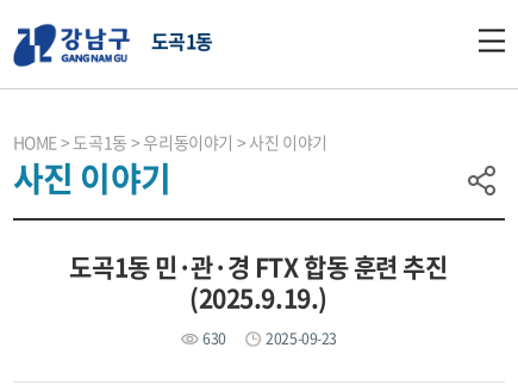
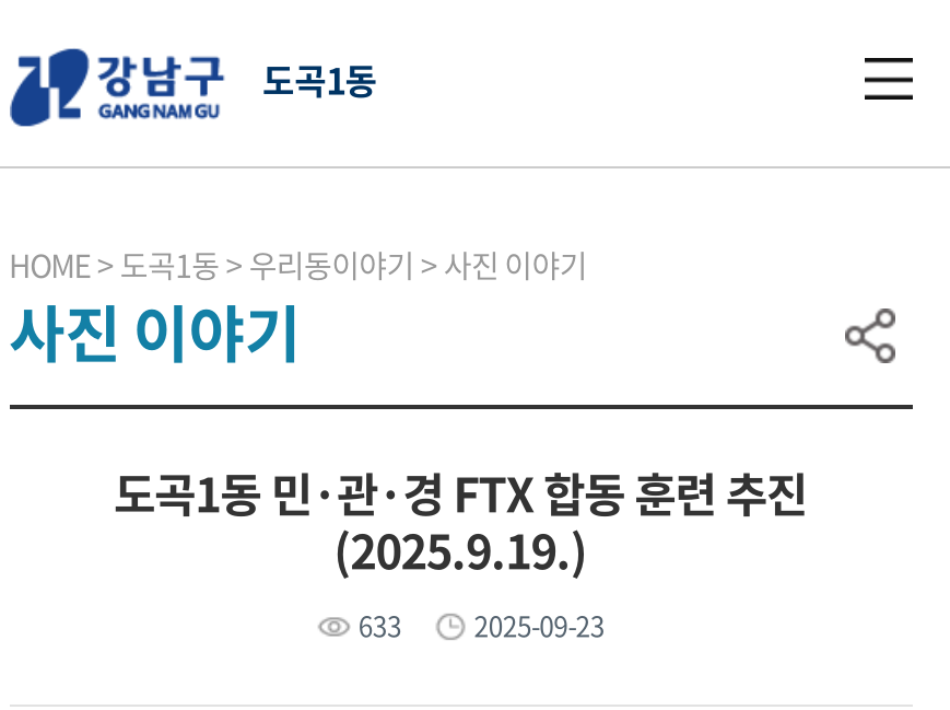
- 630 2025-09-23
+ 633 2025-09-23
